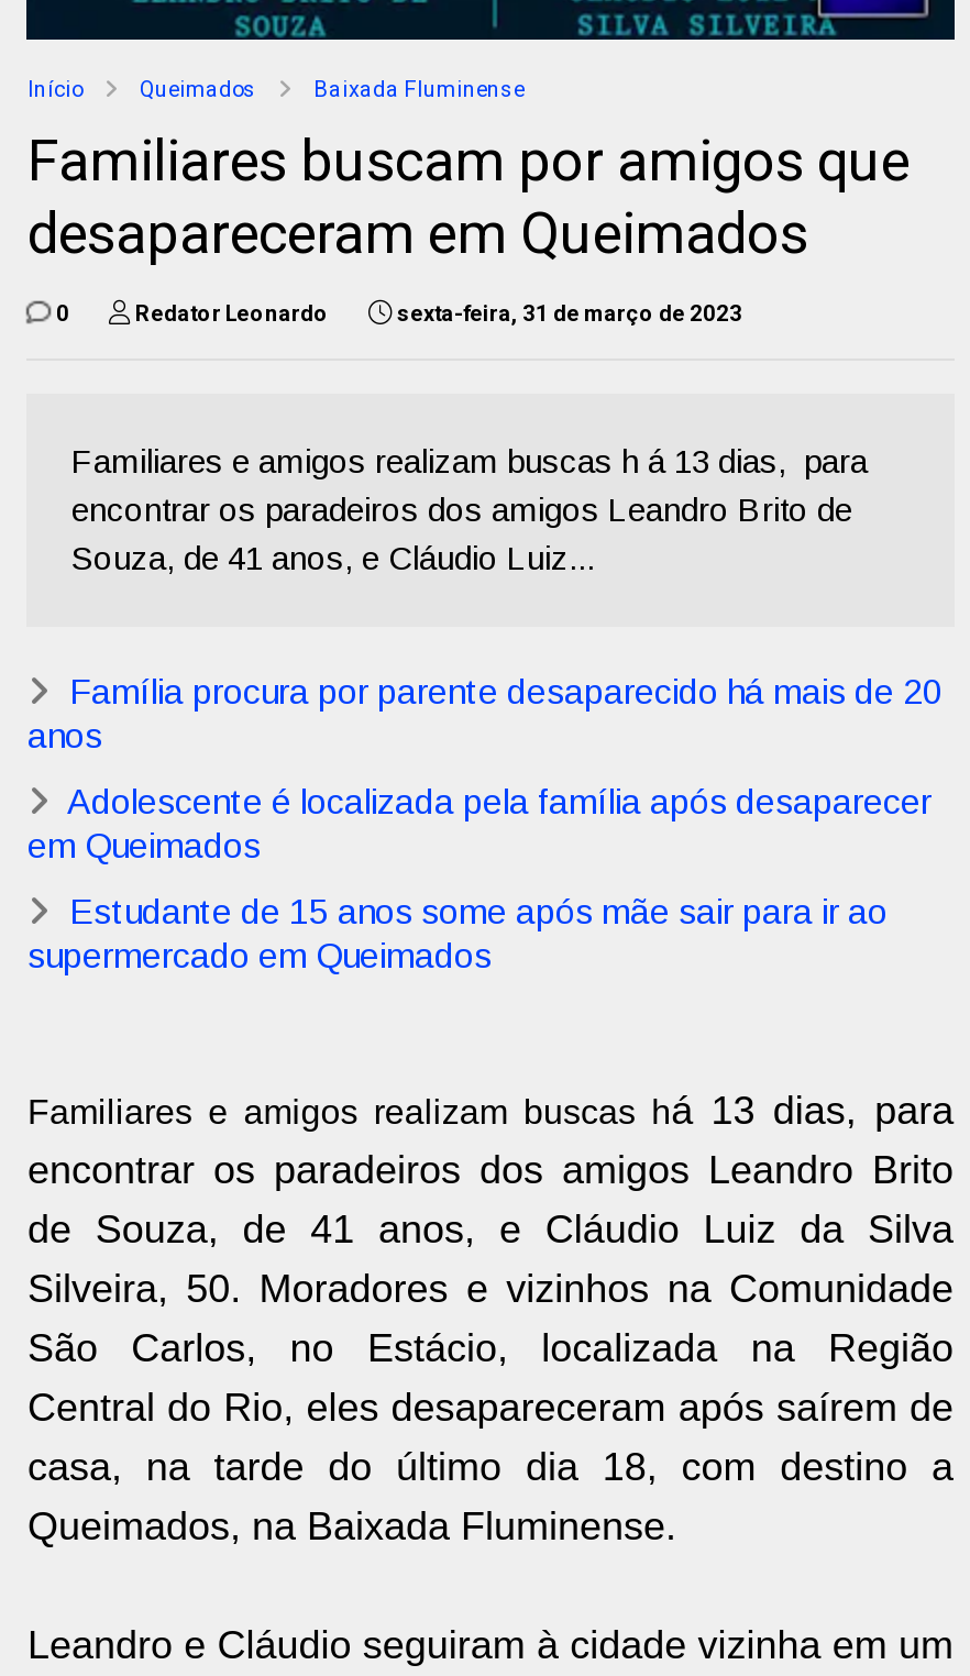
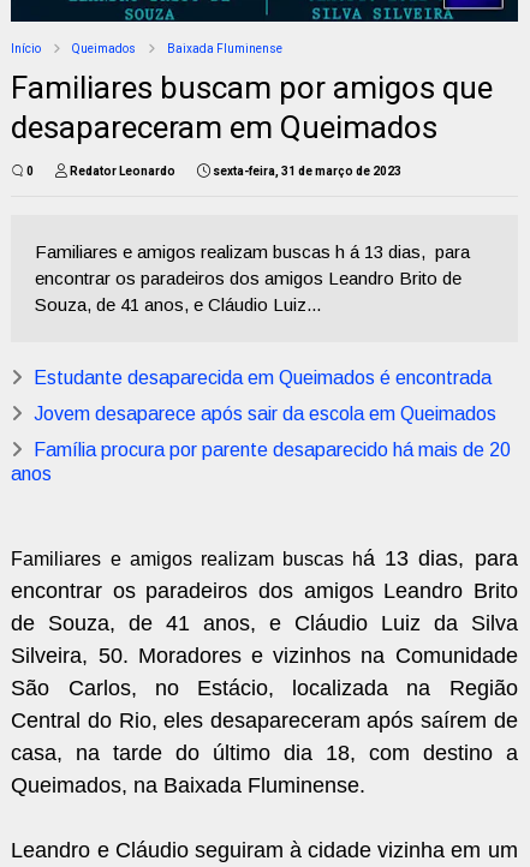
+ Estudante desaparecida em Queimados é encontrada
+ Jovem desaparece após sair da escola em Queimados

moved down: Família procura por parente desaparecido há mais de 20 | anos

- Adolescente é localizada pela família após desaparecer
- em Queimados
- Estudante de 15 anos some após mãe sair para ir ao
- supermercado em Queimados
